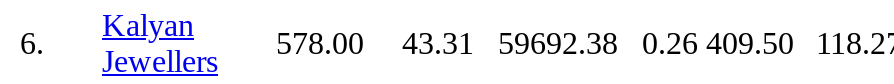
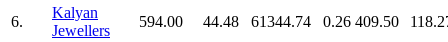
- 578.00
+ 594.00

- 43.31
+ 44.48

- 59692.38
+ 61344.74
